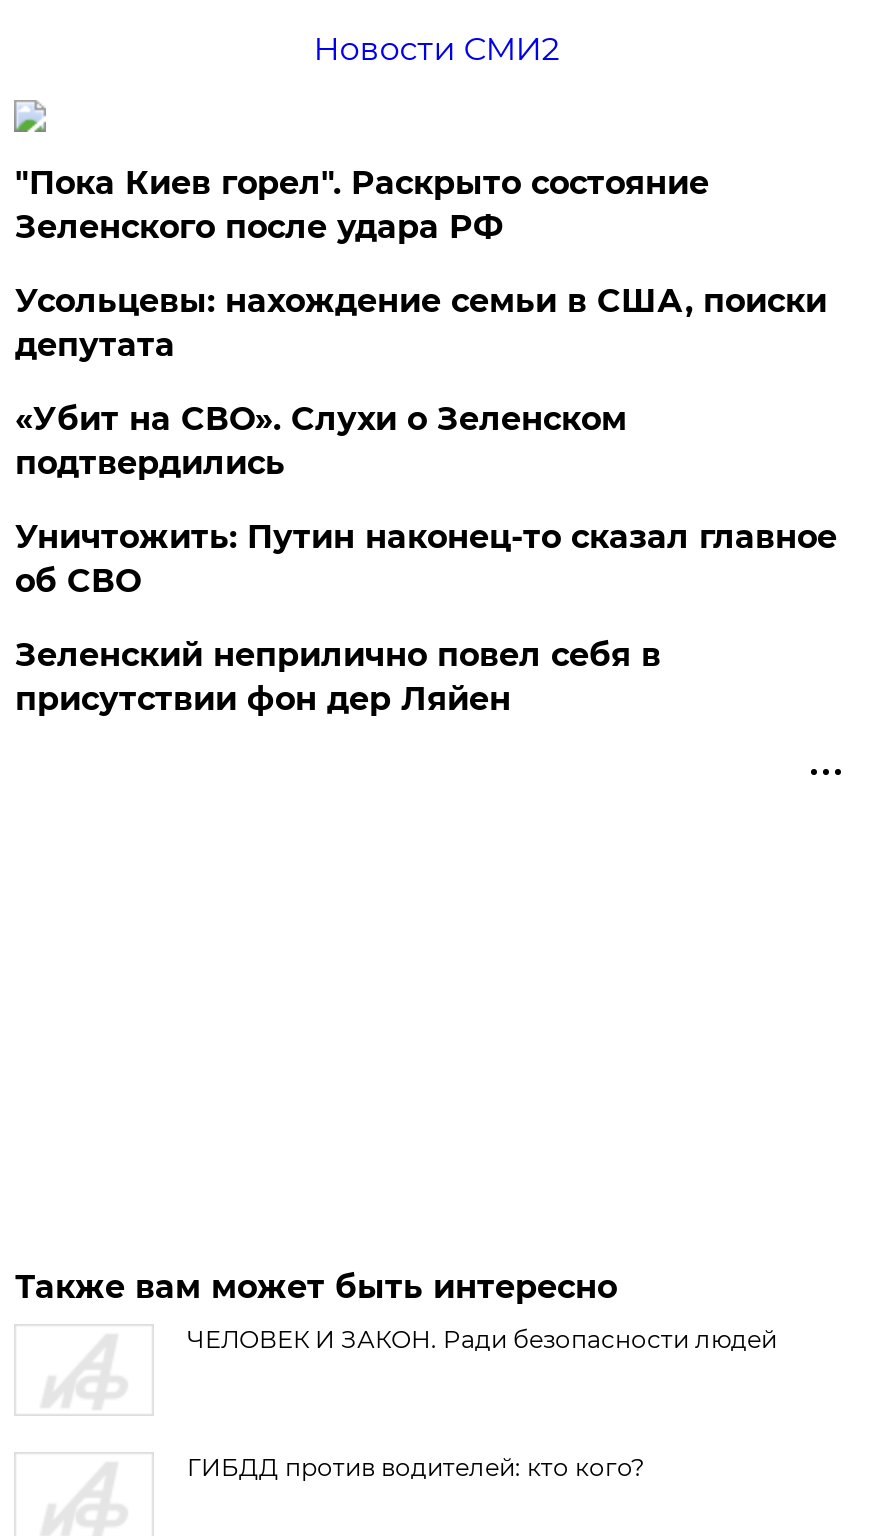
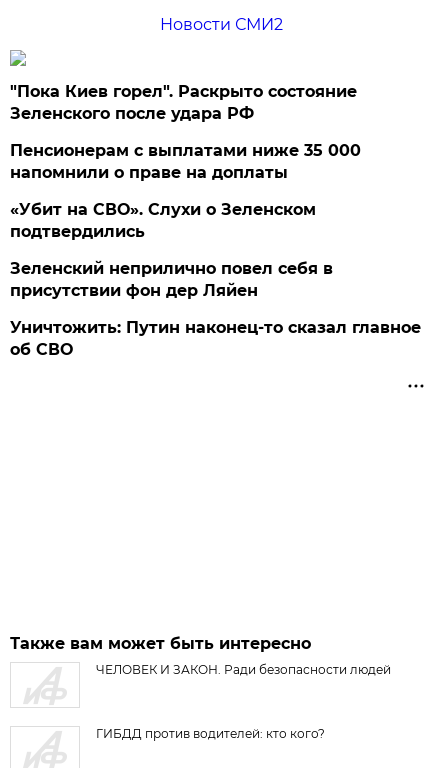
- Усольцевы: нахождение семьи в США, поиски
- депутата
+ Пенсионерам с выплатами ниже 35 000
+ напомнили о праве на доплаты

moved down: Уничтожить: Путин наконец-то сказал главное | об СВО

moved up: Зеленский неприлично повел cебя в | присутствии фон дер Ляйен
